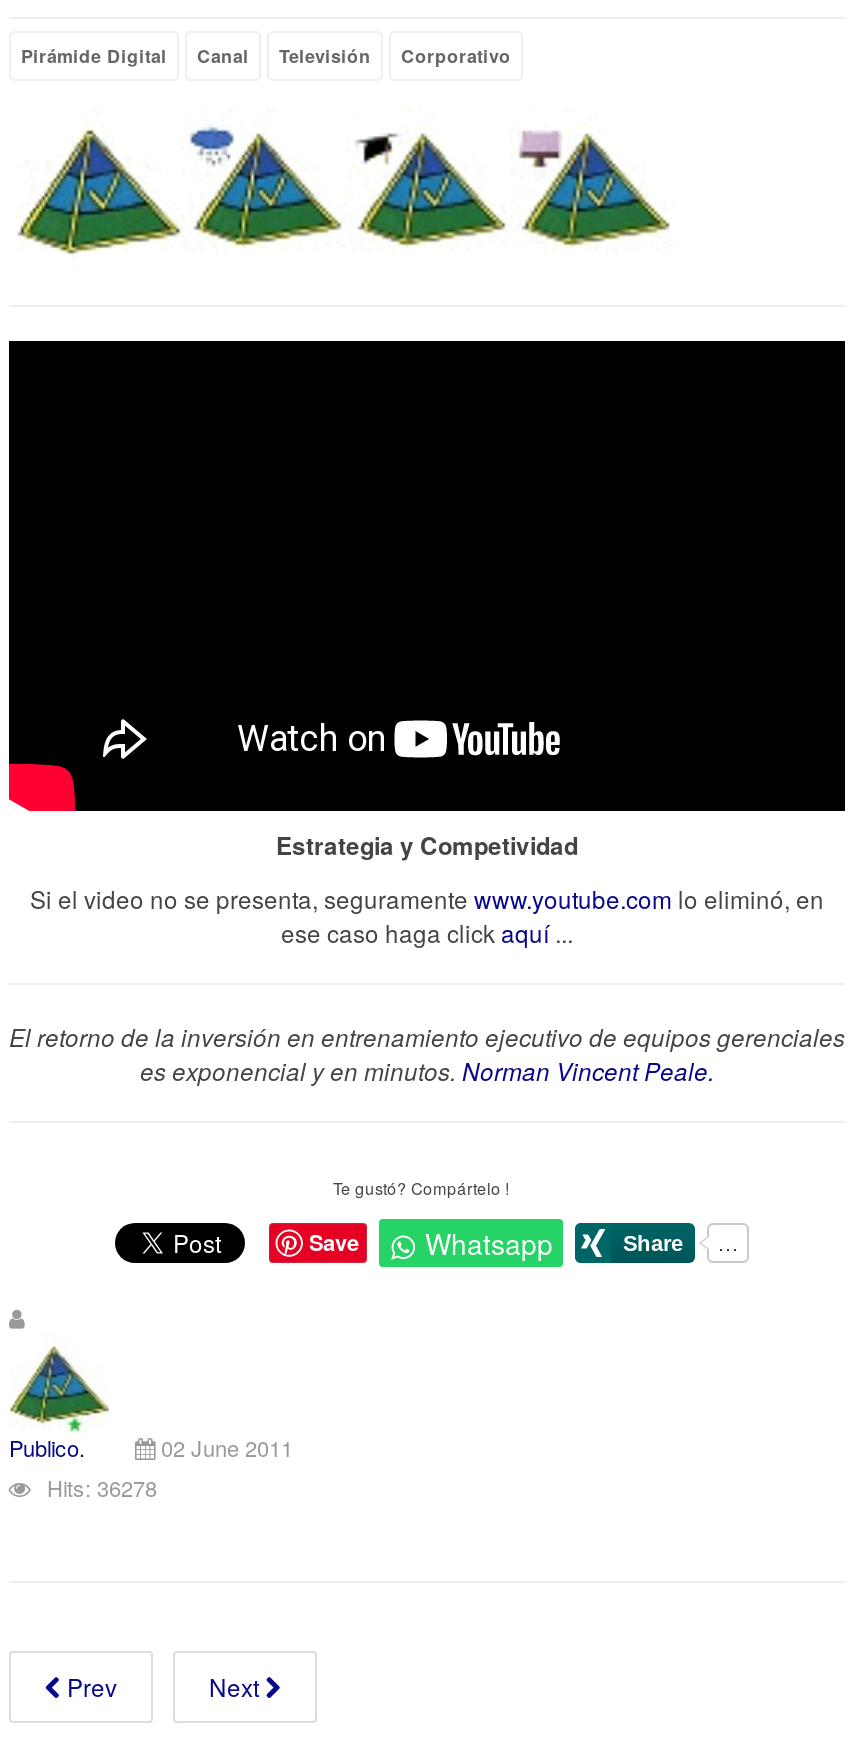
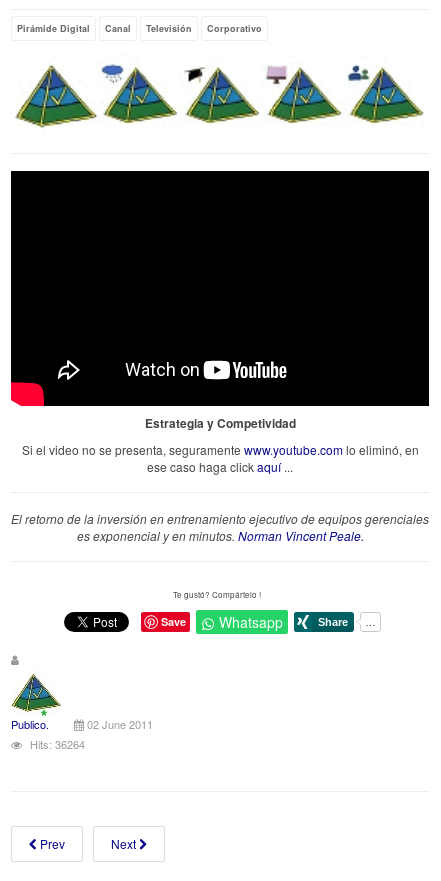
+ [image]

- Hits: 36278
+ Hits: 36264
